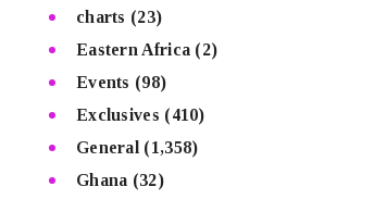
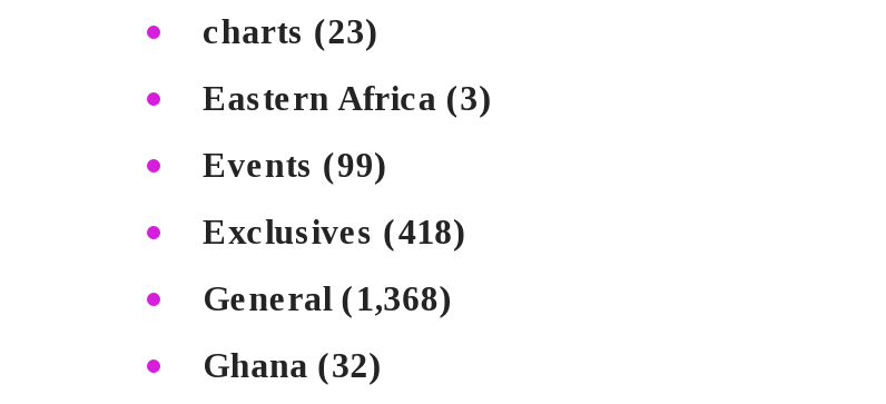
- Eastern Africa (2)
+ Eastern Africa (3)

- Events (98)
+ Events (99)

- Exclusives (410)
+ Exclusives (418)

- General (1,358)
+ General (1,368)
